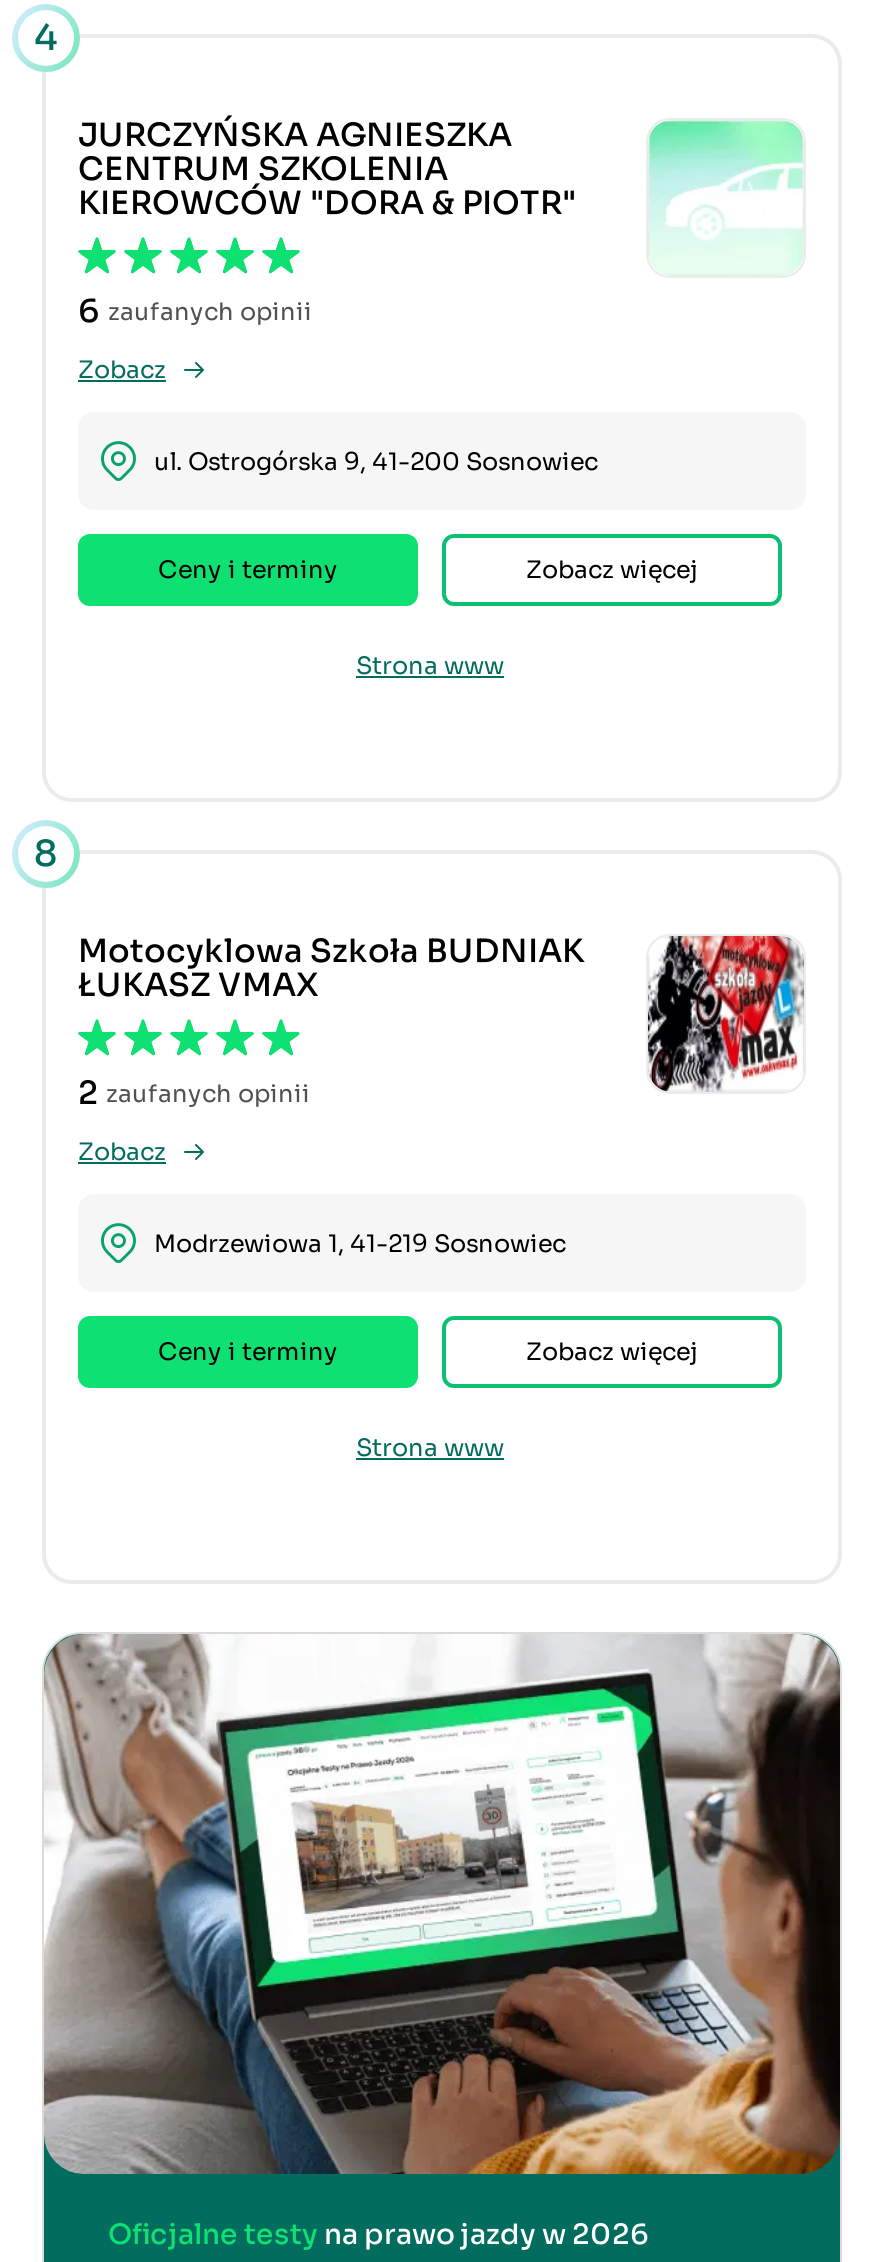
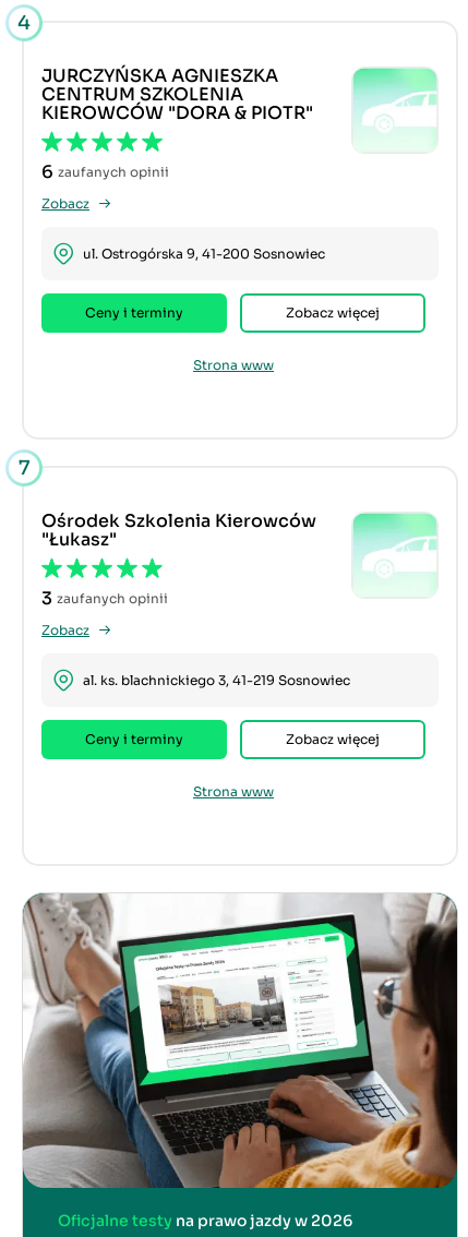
- 8
+ 7

- [image]
- Motocyklowa Szkoła BUDNIAK
- ŁUKASZ VMAX
+ [image]
+ Ośrodek Szkolenia Kierowców
+ "Łukasz"

- 2 zaufanych opinii
+ 3 zaufanych opinii

- Modrzewiowa 1, 41-219 Sosnowiec
+ al. ks. blachnickiego 3, 41-219 Sosnowiec
